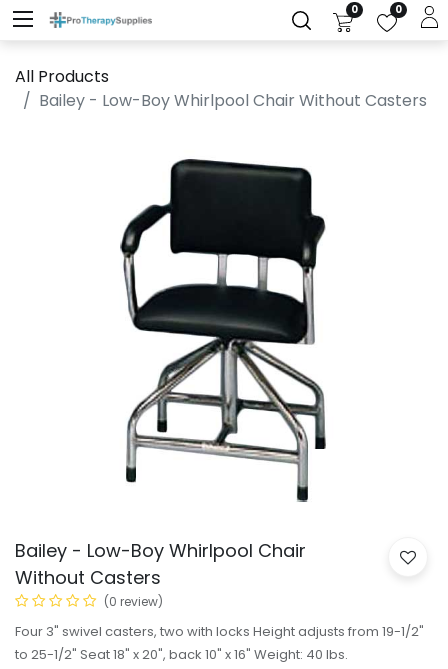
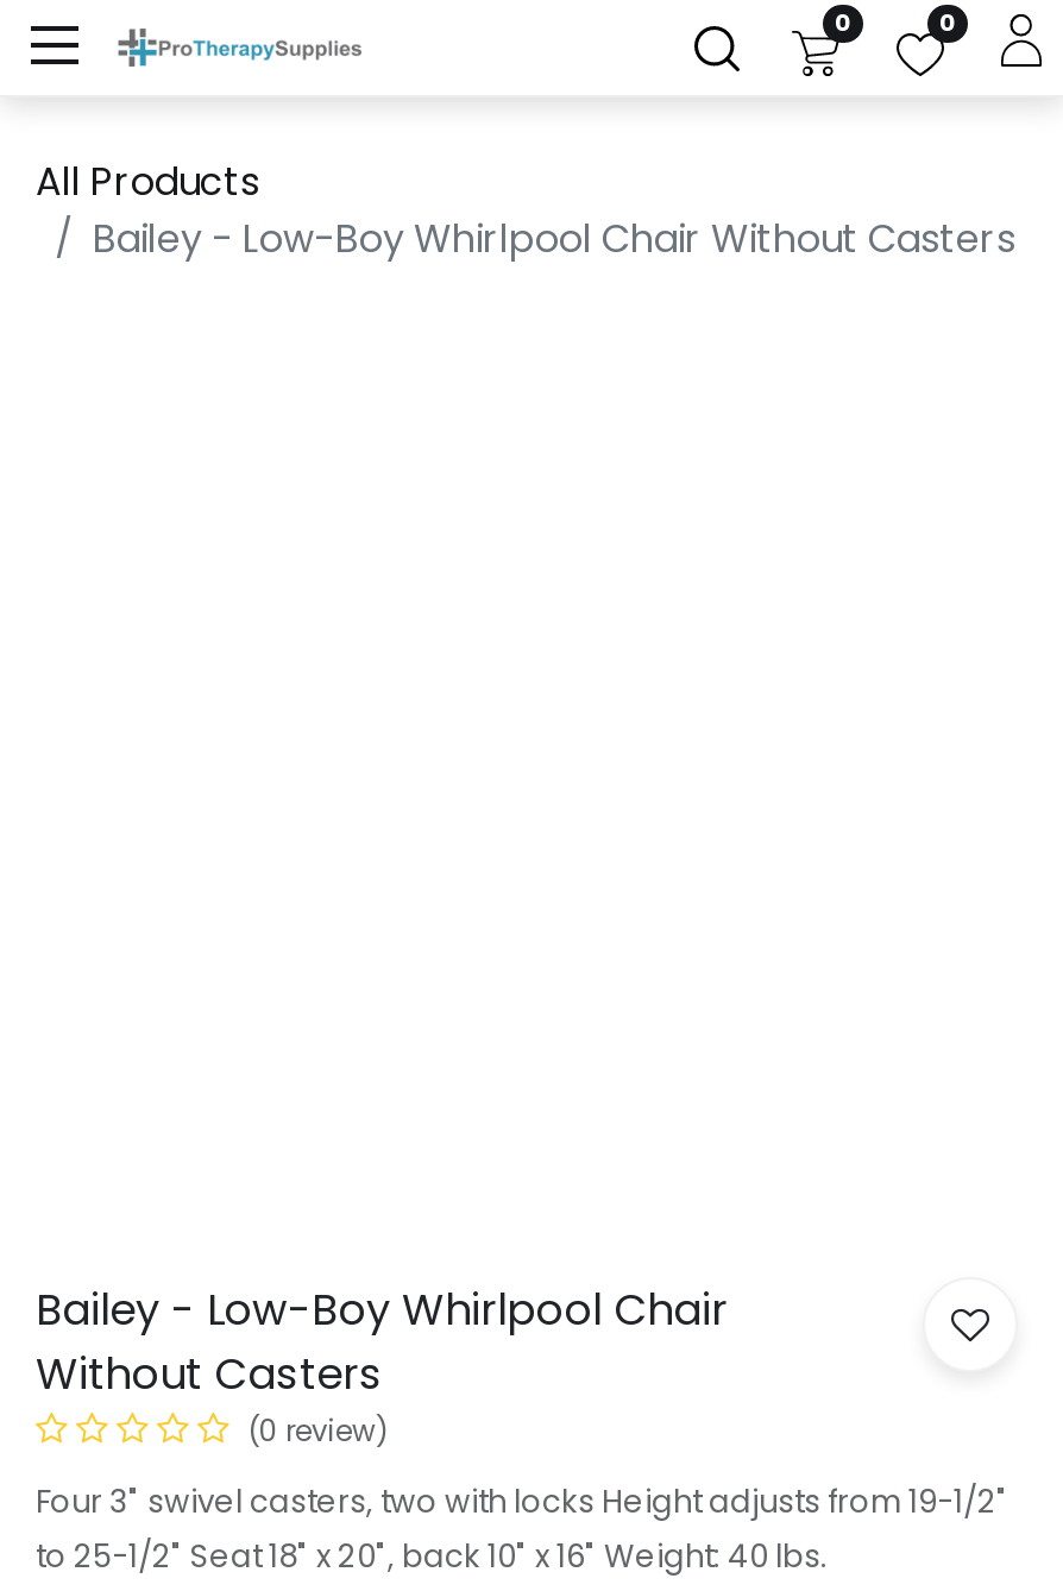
- [image]
